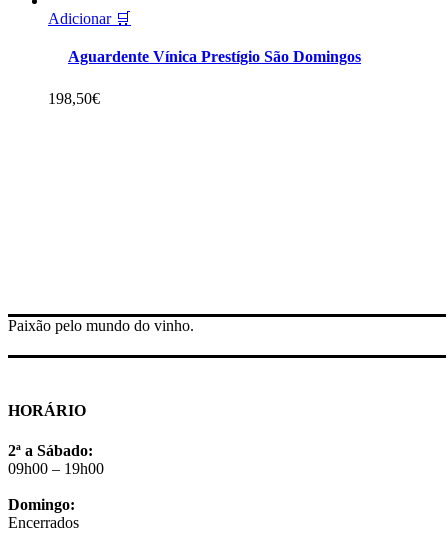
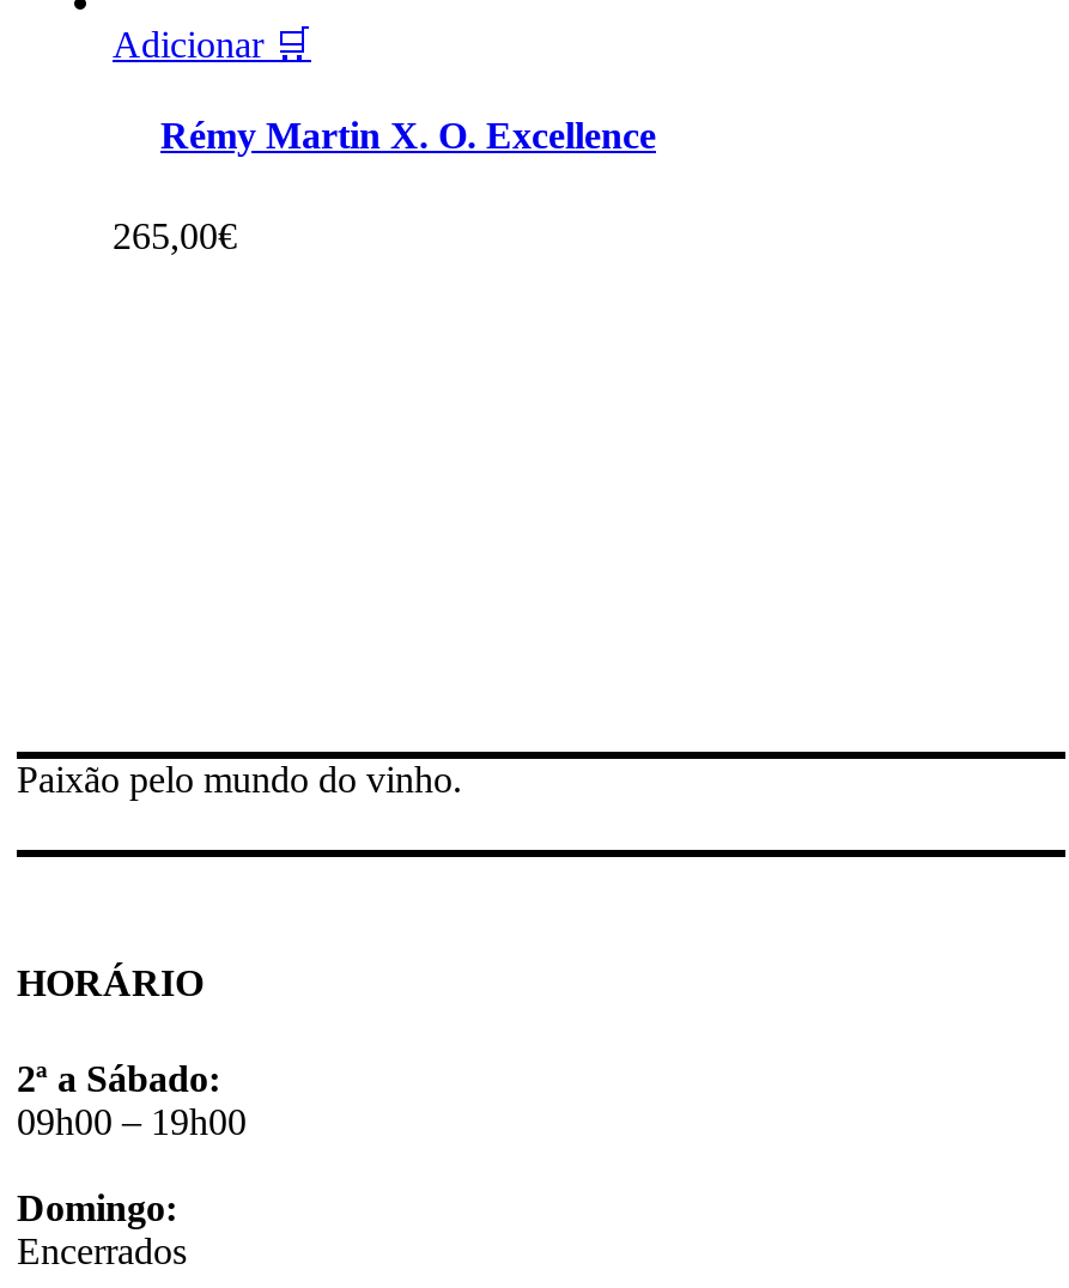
- Aguardente Vínica Prestígio São Domingos
+ Rémy Martin X. O. Excellence

- 198,50€
+ 265,00€
